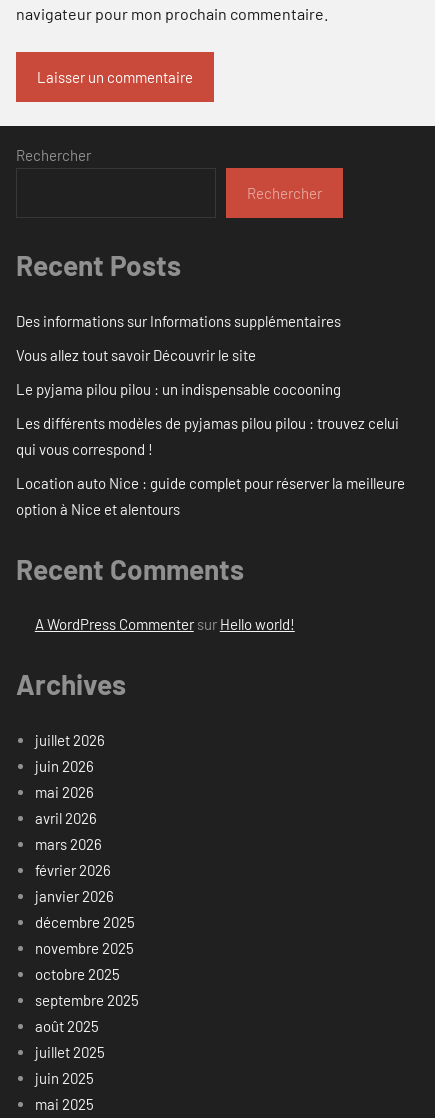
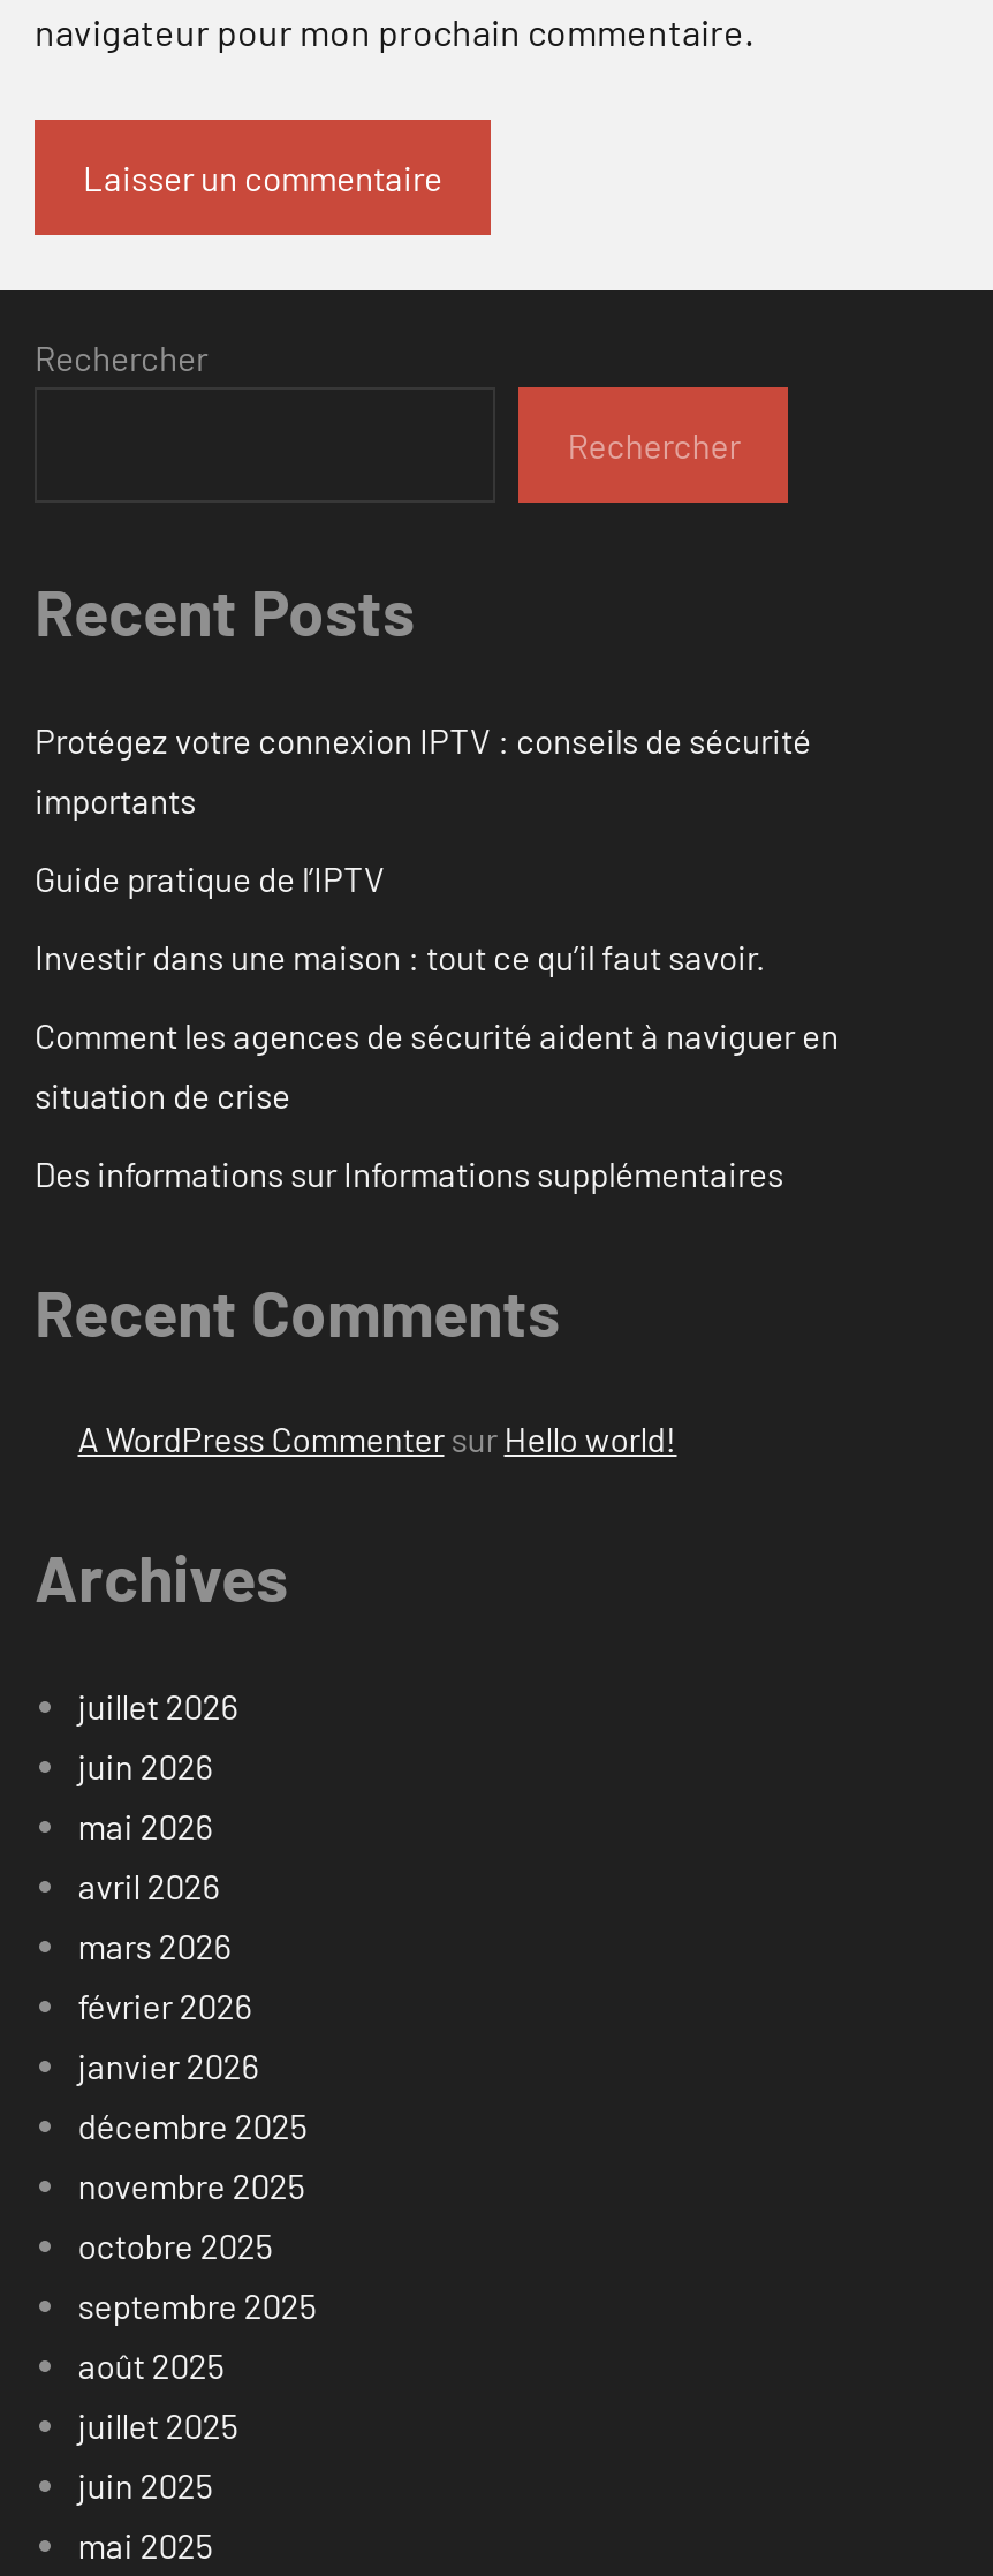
+ Protégez votre connexion IPTV : conseils de sécurité
+ importants
+ Guide pratique de l’IPTV
+ Investir dans une maison : tout ce qu’il faut savoir.
+ Comment les agences de sécurité aident à naviguer en
+ situation de crise

moved down: Des informations sur Informations supplémentaires

- Vous allez tout savoir Découvrir le site
- Le pyjama pilou pilou : un indispensable cocooning
- Les différents modèles de pyjamas pilou pilou : trouvez celui
- qui vous correspond !
- Location auto Nice : guide complet pour réserver la meilleure
- option à Nice et alentours
